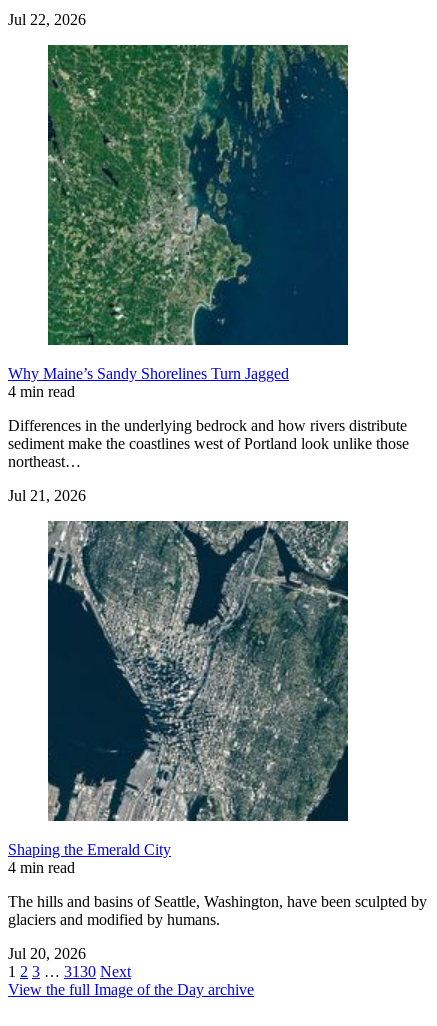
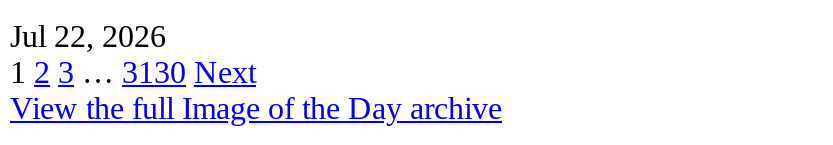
- [image]
- Why Maine’s Sandy Shorelines Turn Jagged
- 4 min read
- Differences in the underlying bedrock and how rivers distribute
- sediment make the coastlines west of Portland look unlike those
- northeast…
- Jul 21, 2026

- [image]
- Shaping the Emerald City
- 4 min read
- The hills and basins of Seattle, Washington, have been sculpted by
- glaciers and modified by humans.
- Jul 20, 2026
